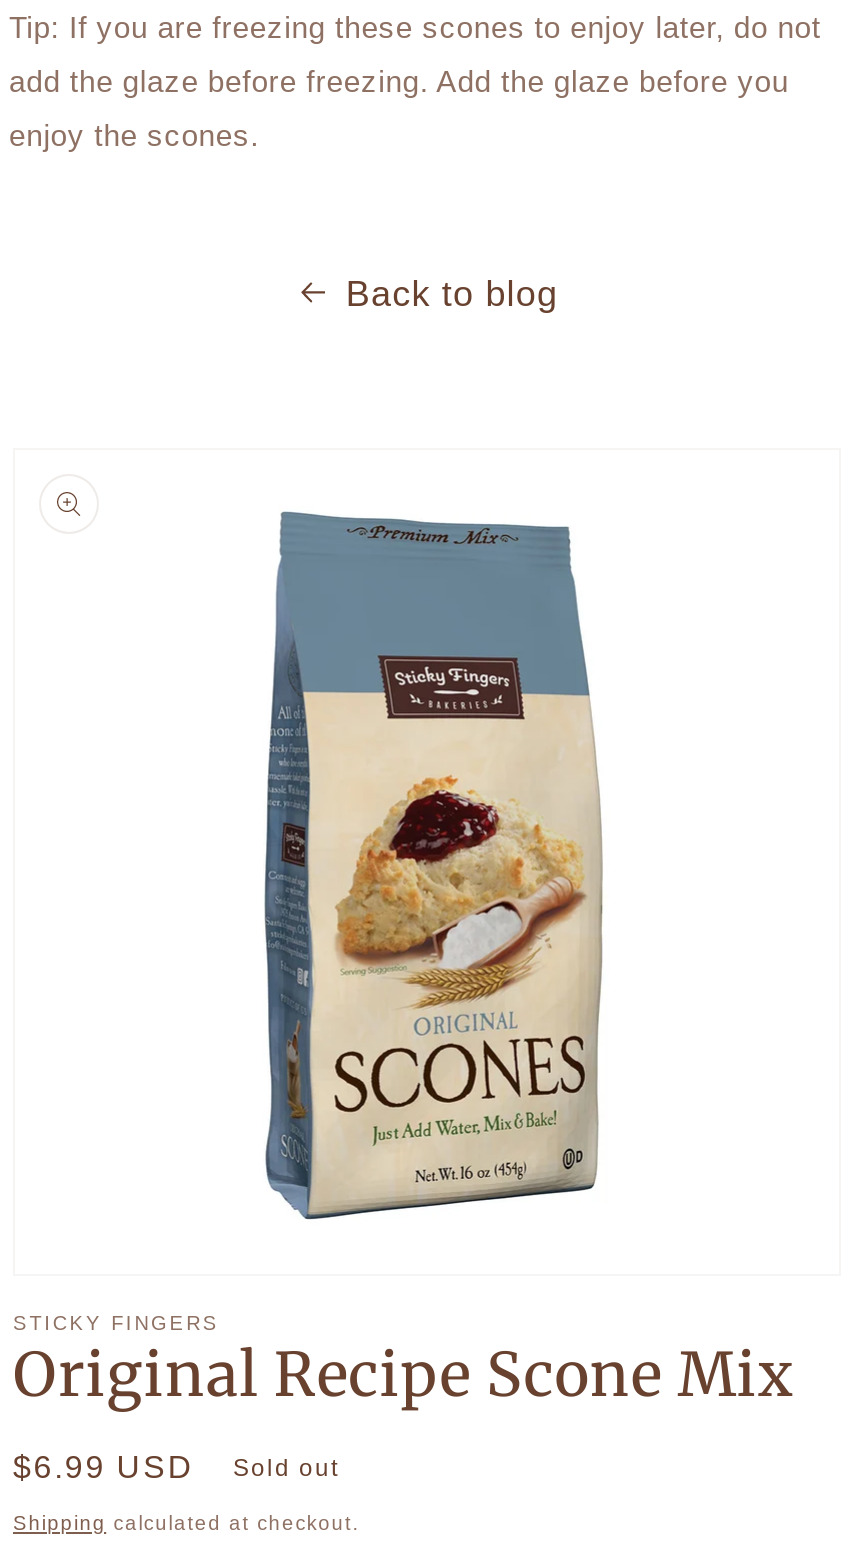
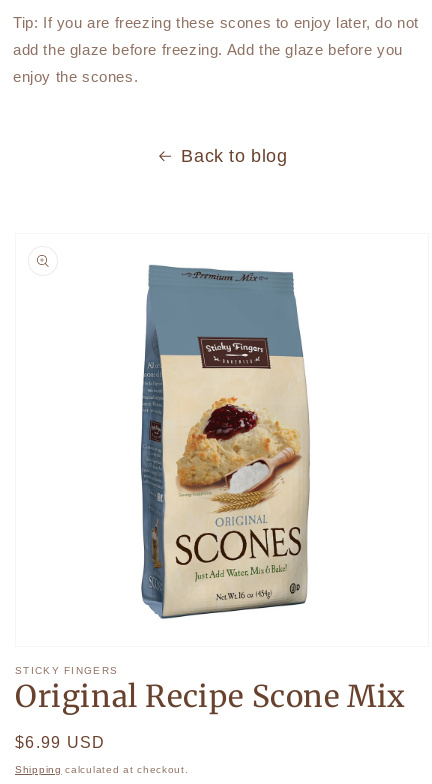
- Sold out
